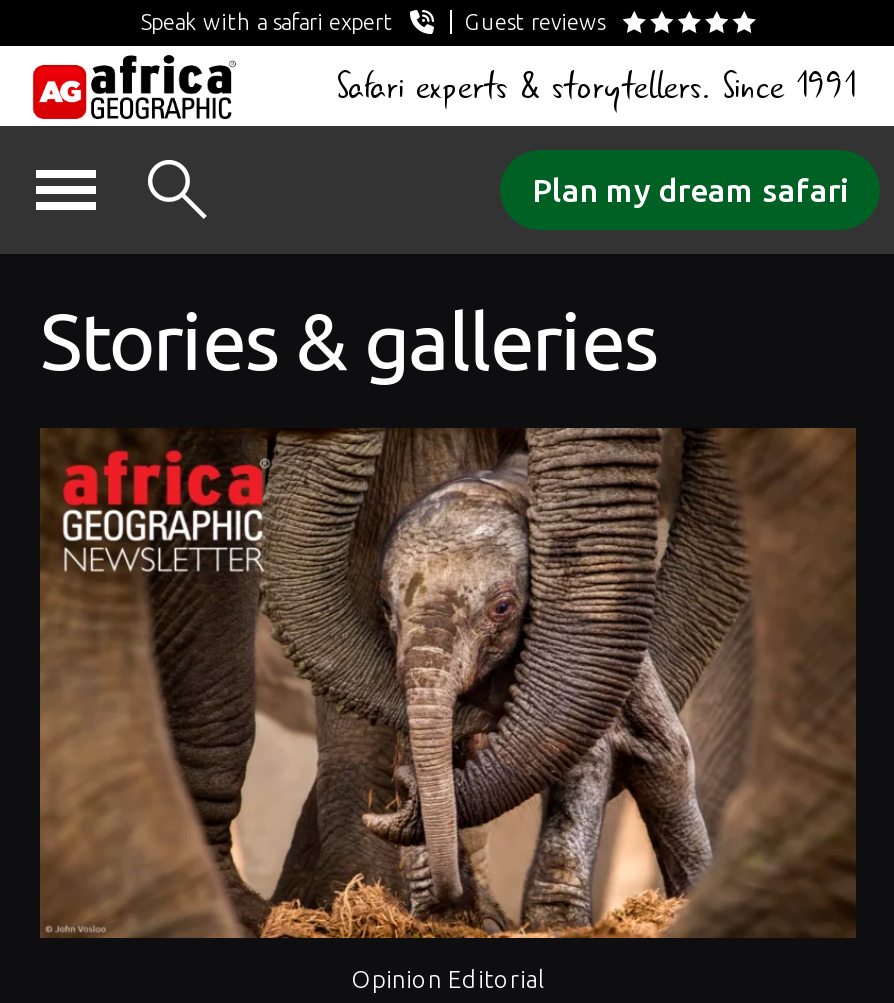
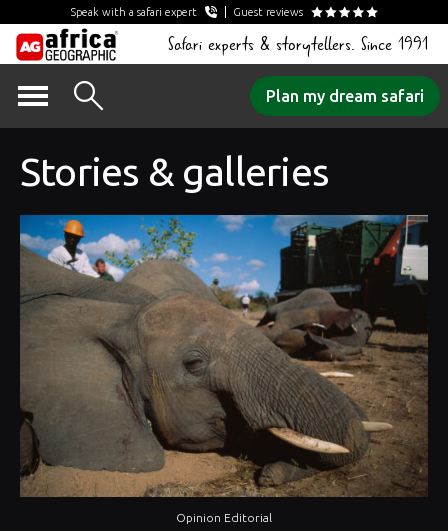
- [image]
+ [image]
